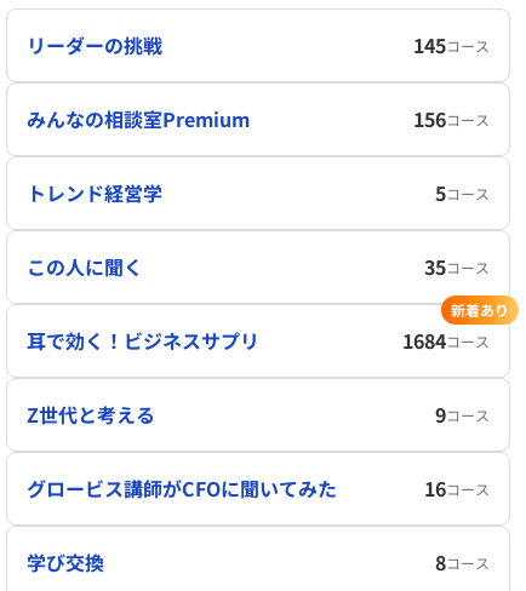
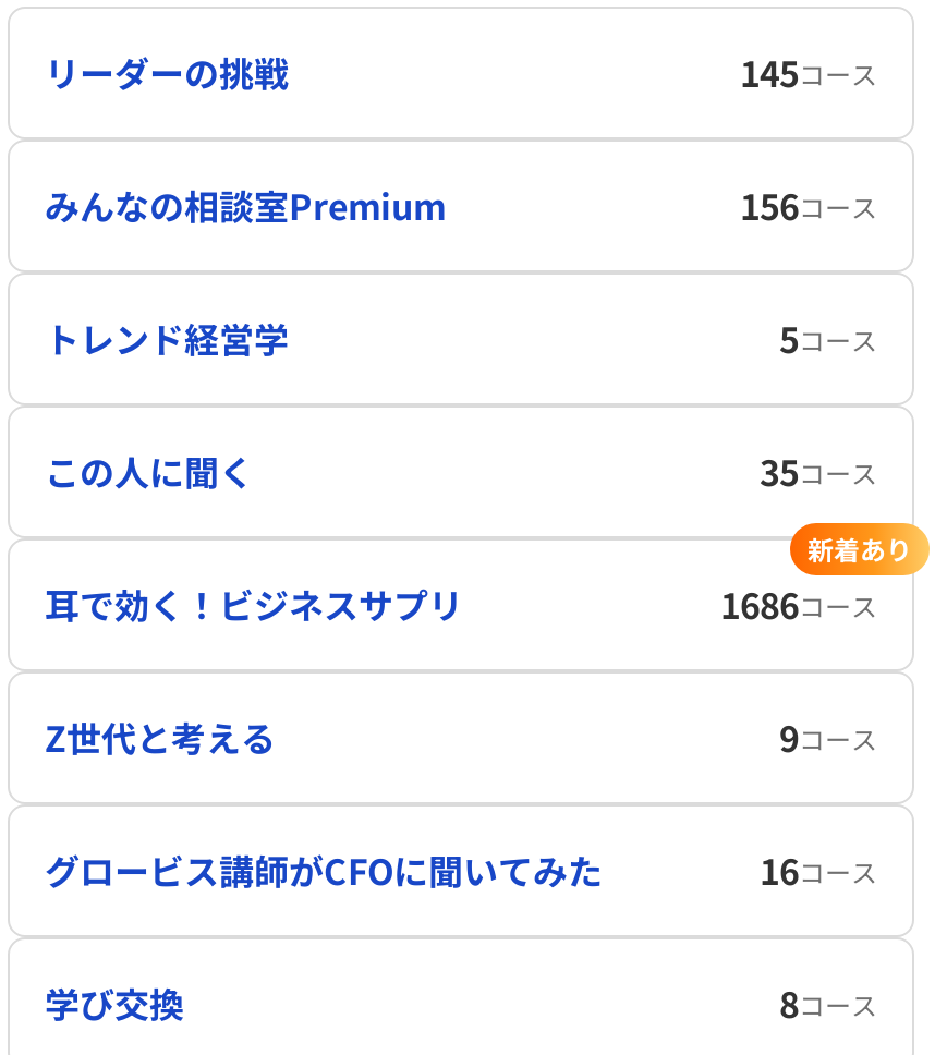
- 1684コース
+ 1686コース
